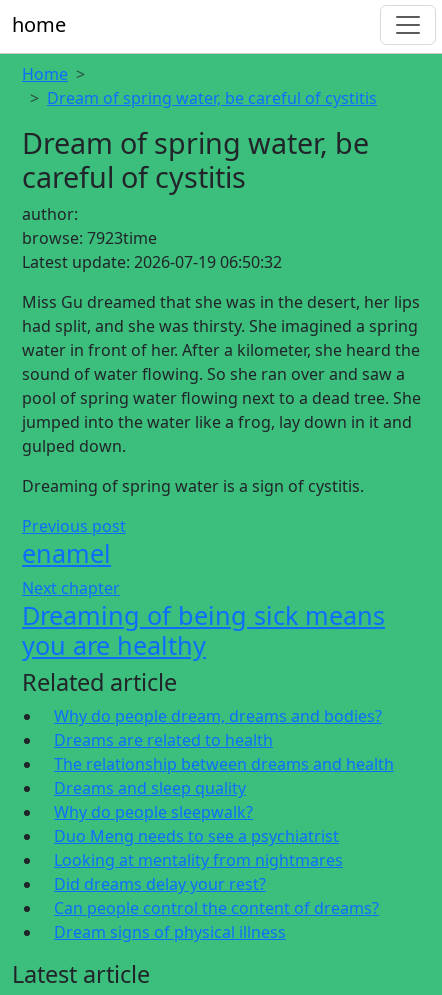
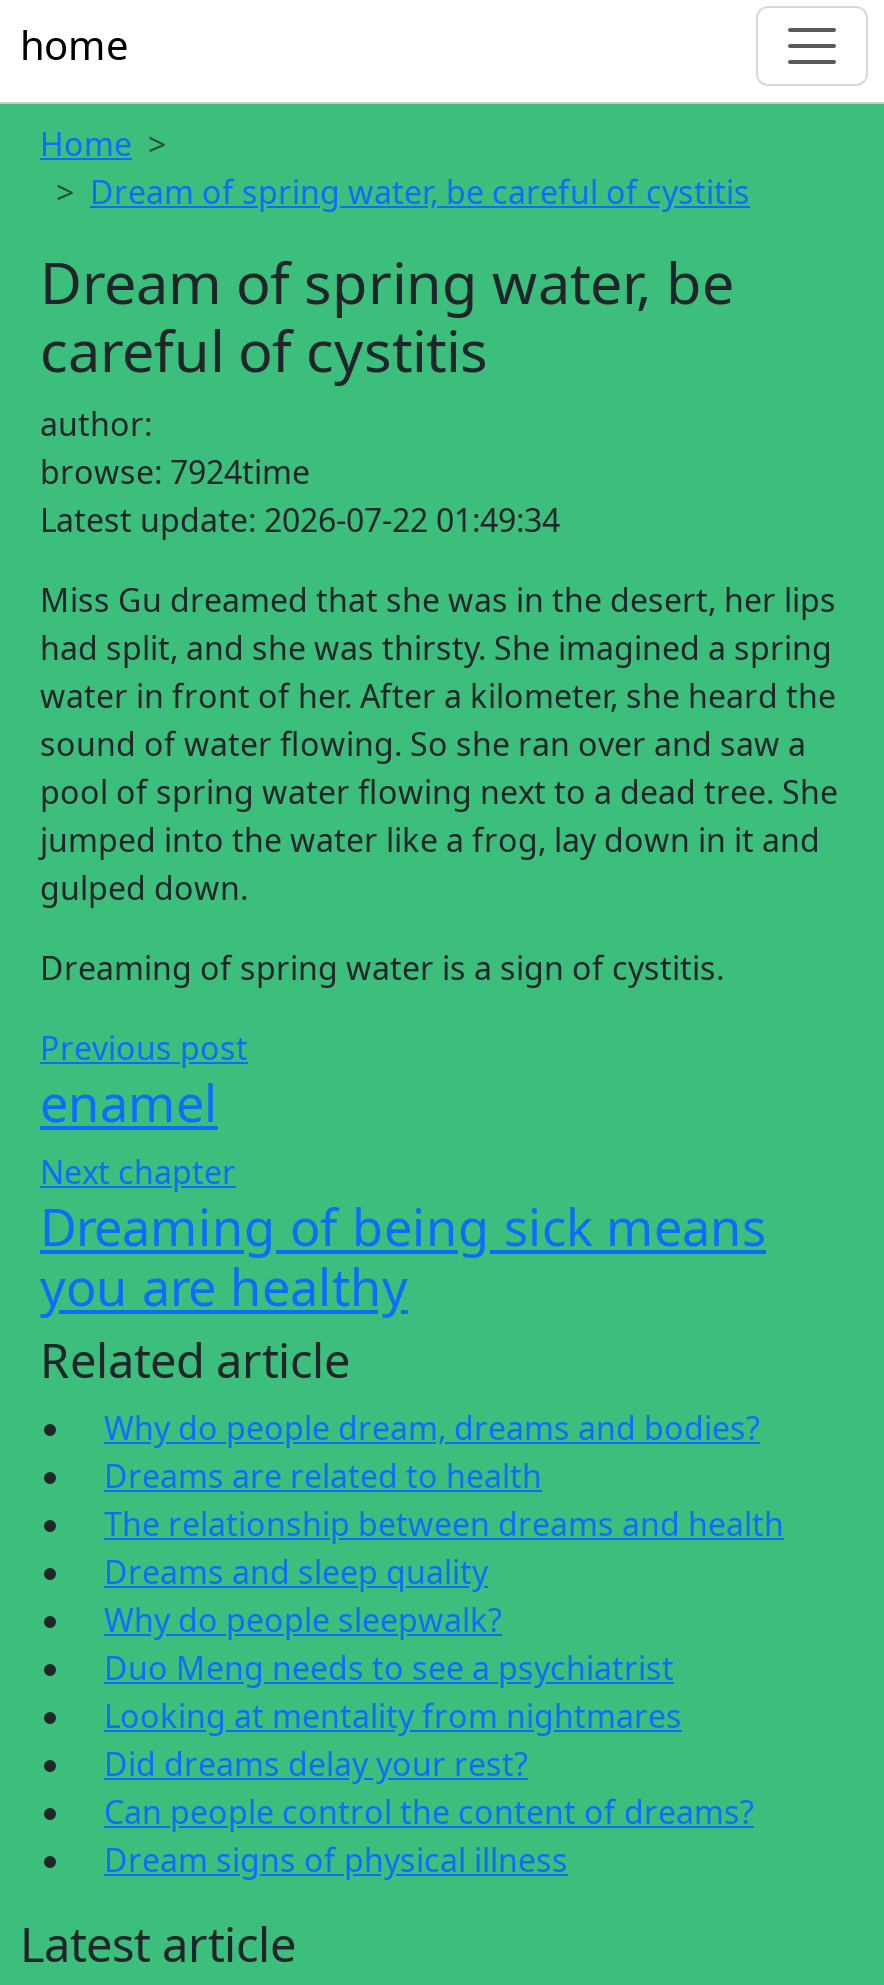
- browse: 7923time
+ browse: 7924time

- Latest update: 2026-07-19 06:50:32
+ Latest update: 2026-07-22 01:49:34
